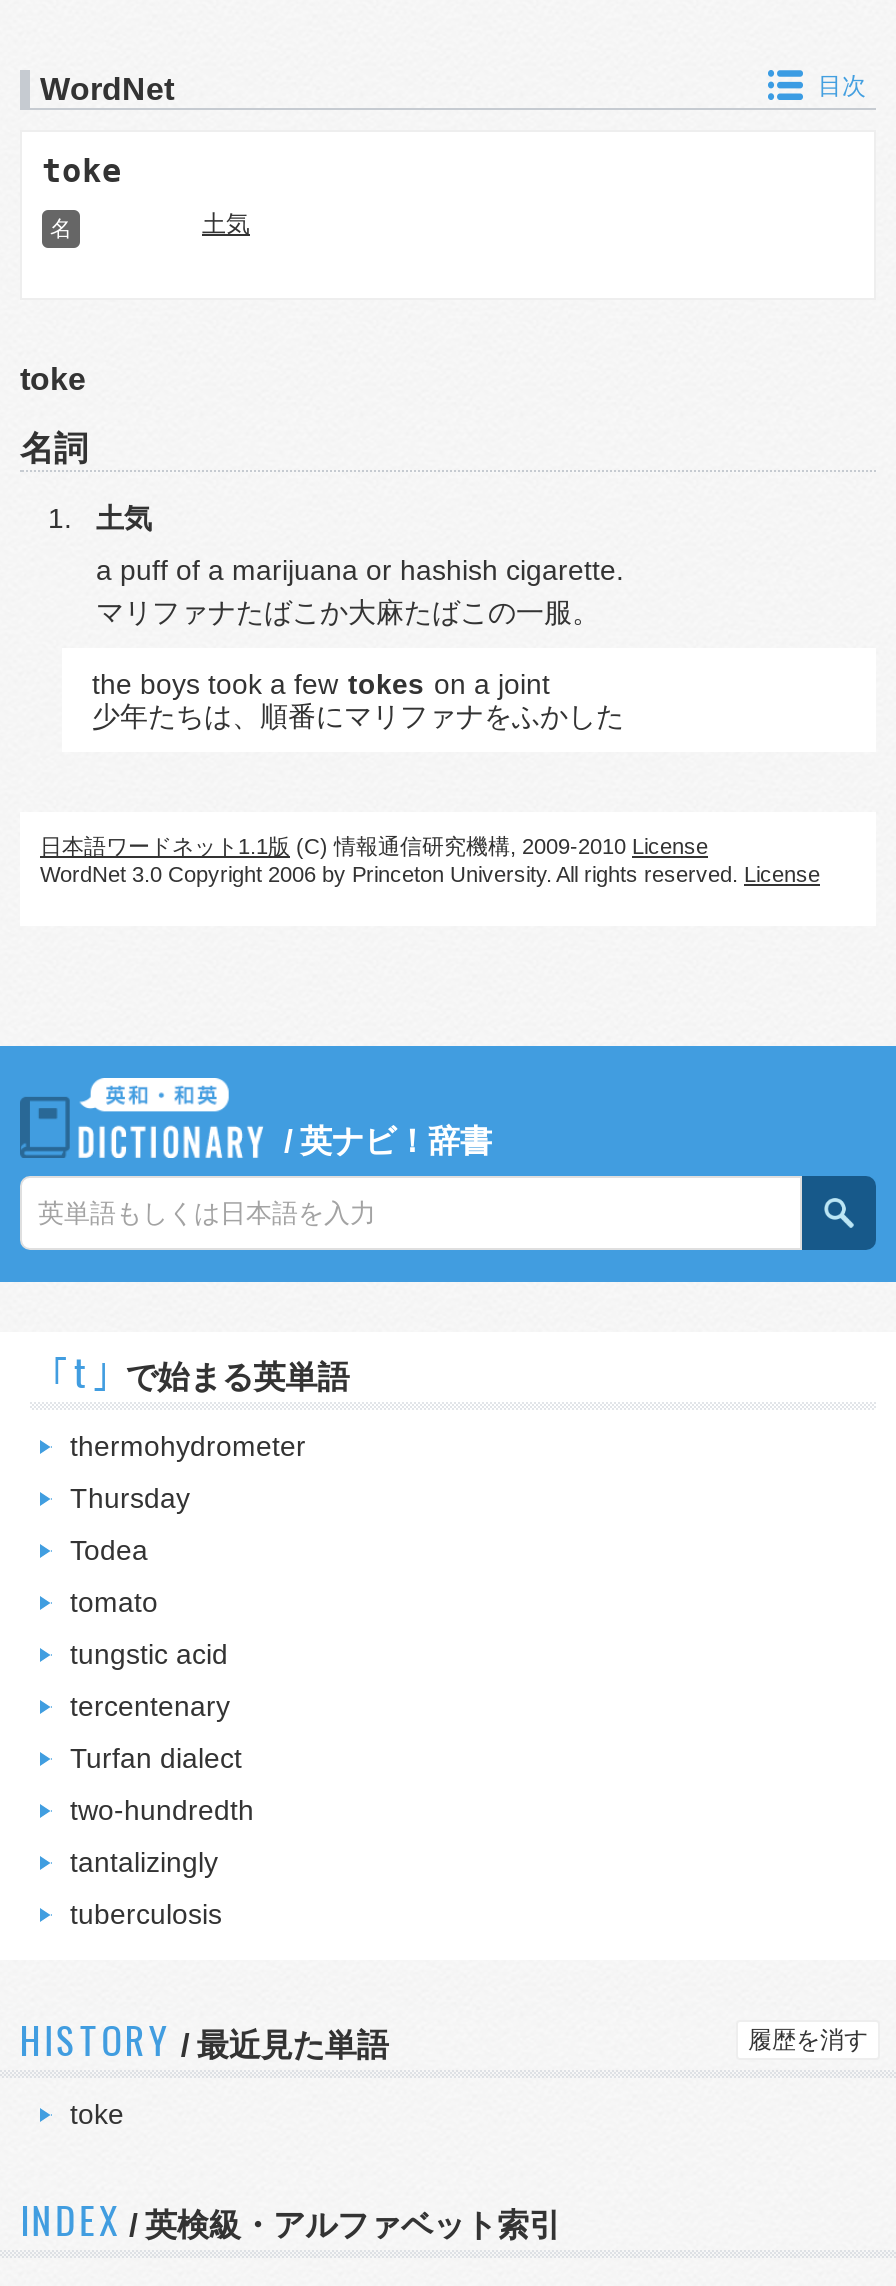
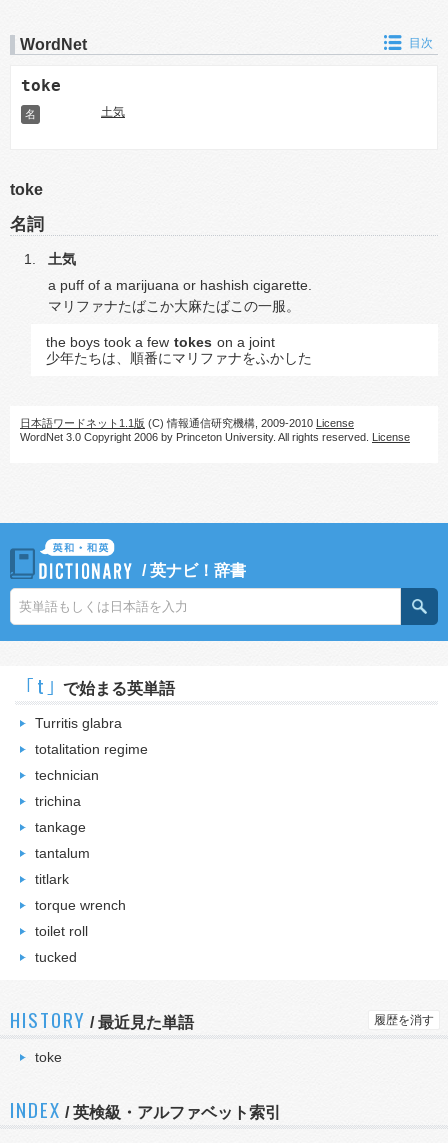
- thermohydrometer
+ Turritis glabra

- Thursday
+ totalitation regime

- Todea
+ technician

- tomato
+ trichina

- tungstic acid
+ tankage

- tercentenary
+ tantalum

- Turfan dialect
+ titlark

- two-hundredth
+ torque wrench

- tantalizingly
+ toilet roll

- tuberculosis
+ tucked
